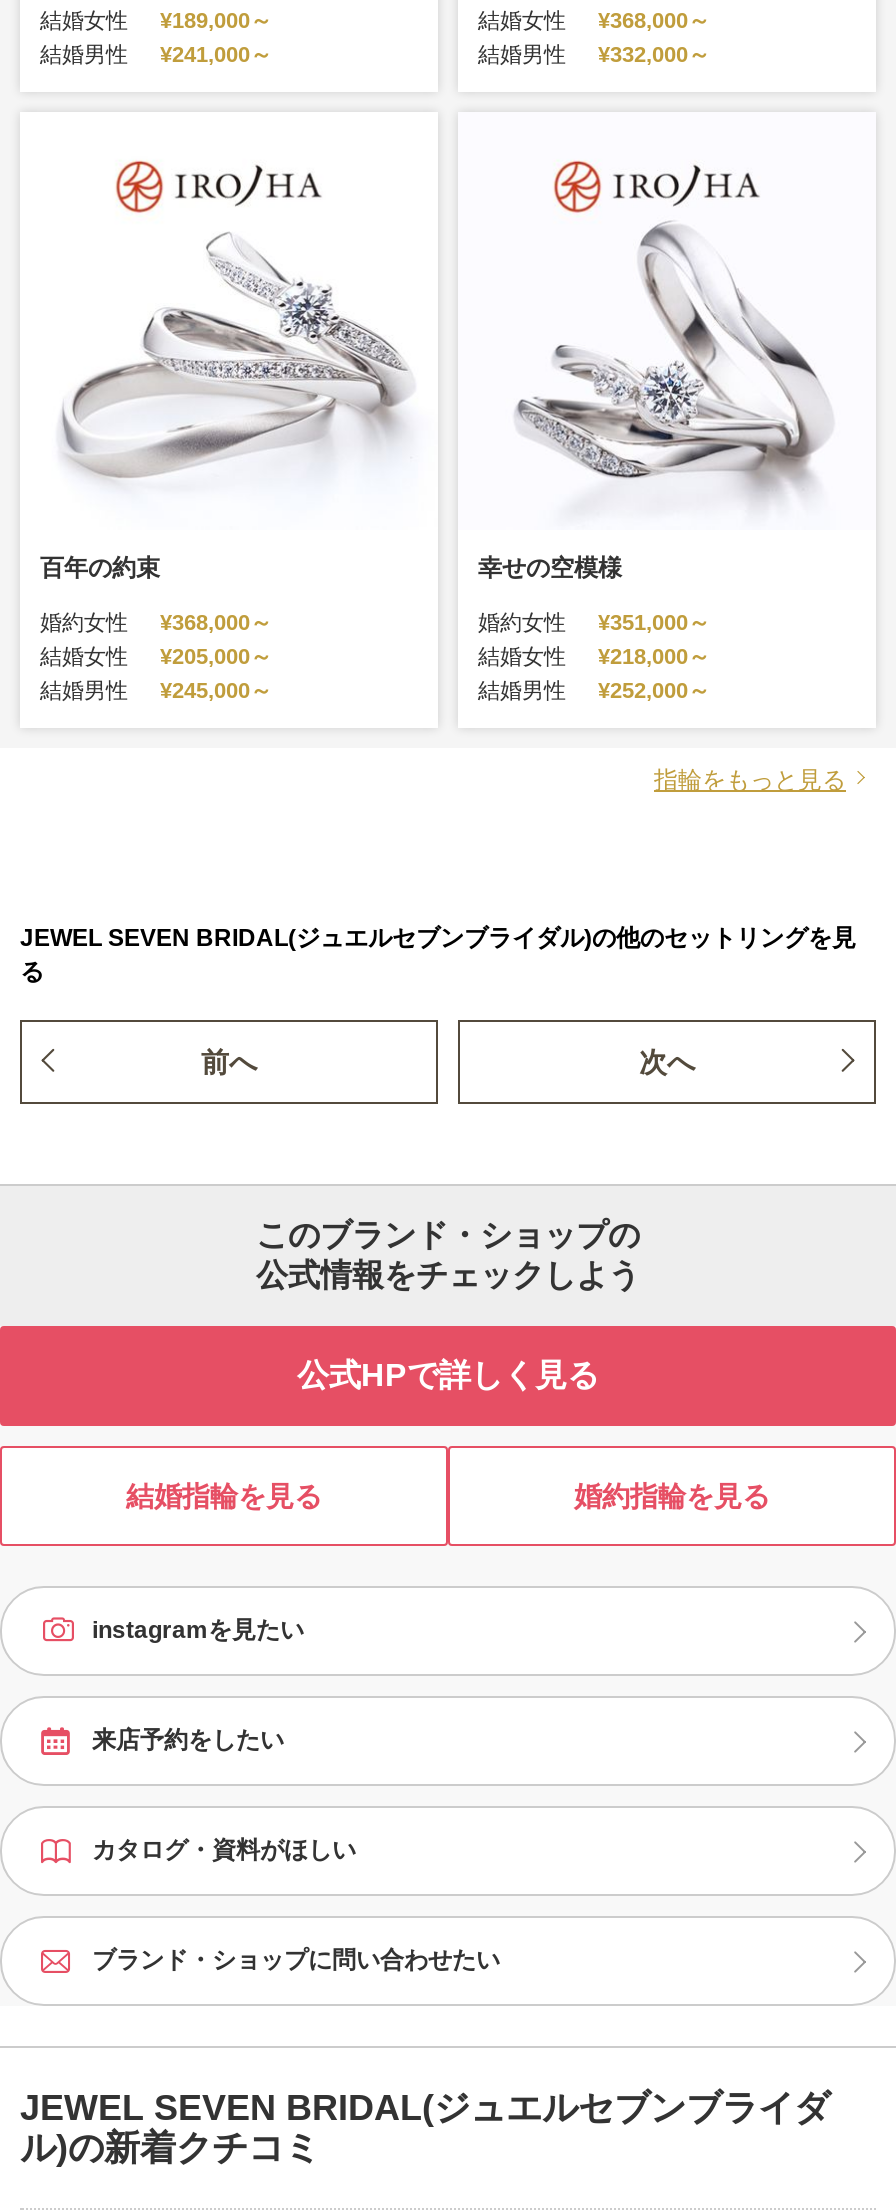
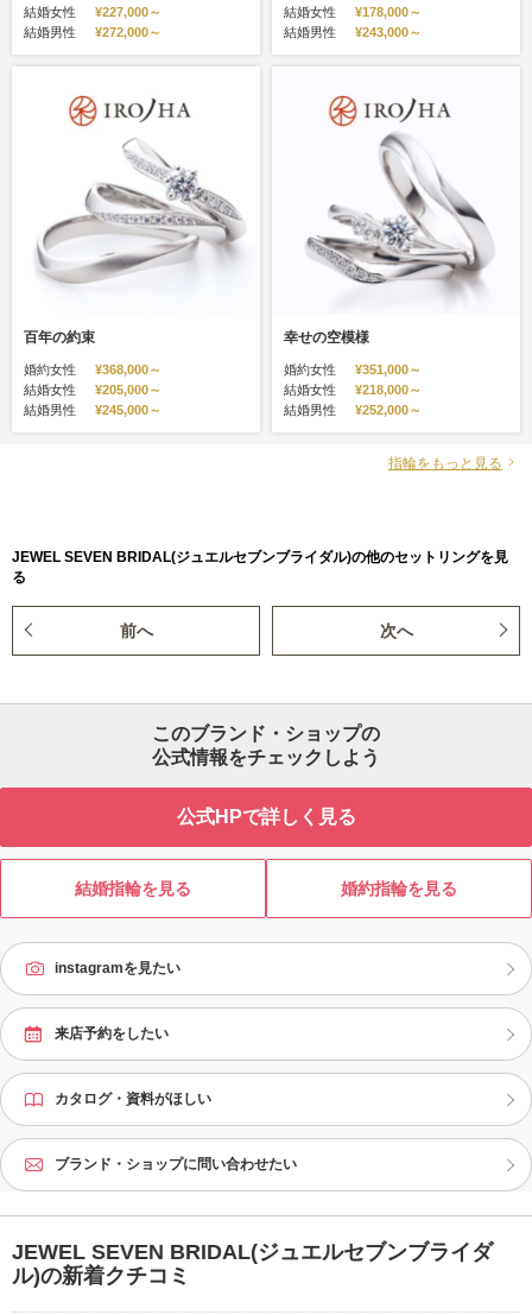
- 結婚女性 ¥189,000～
+ 結婚女性 ¥227,000～

- 結婚女性 ¥368,000～
+ 結婚女性 ¥178,000～

- 結婚男性 ¥241,000～
+ 結婚男性 ¥272,000～

- 結婚男性 ¥332,000～
+ 結婚男性 ¥243,000～
